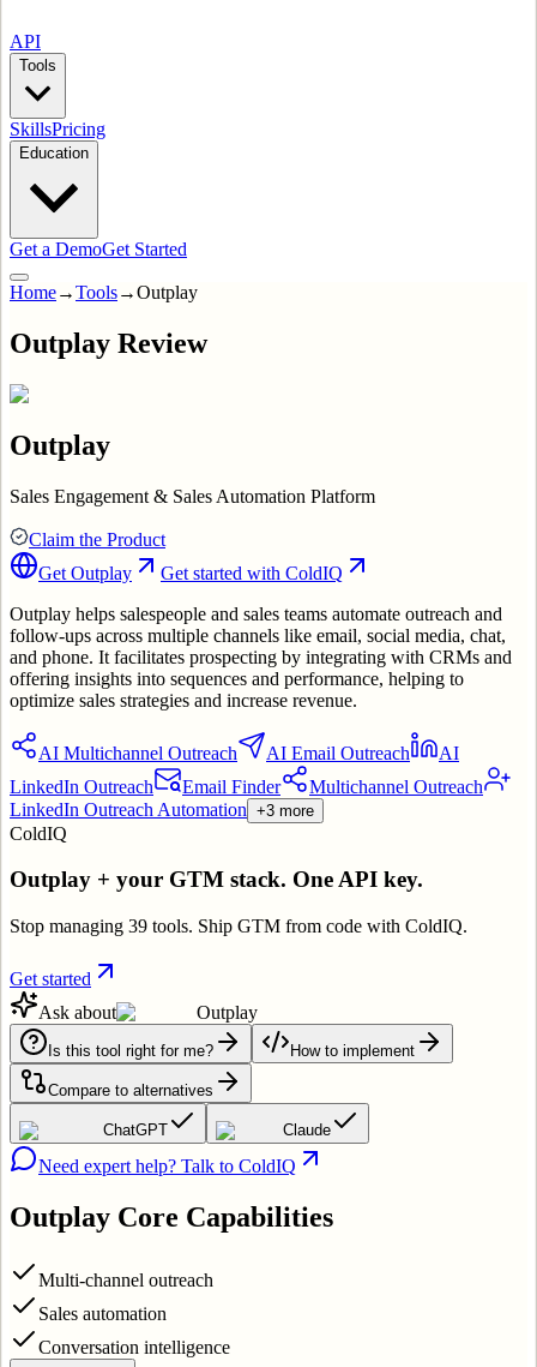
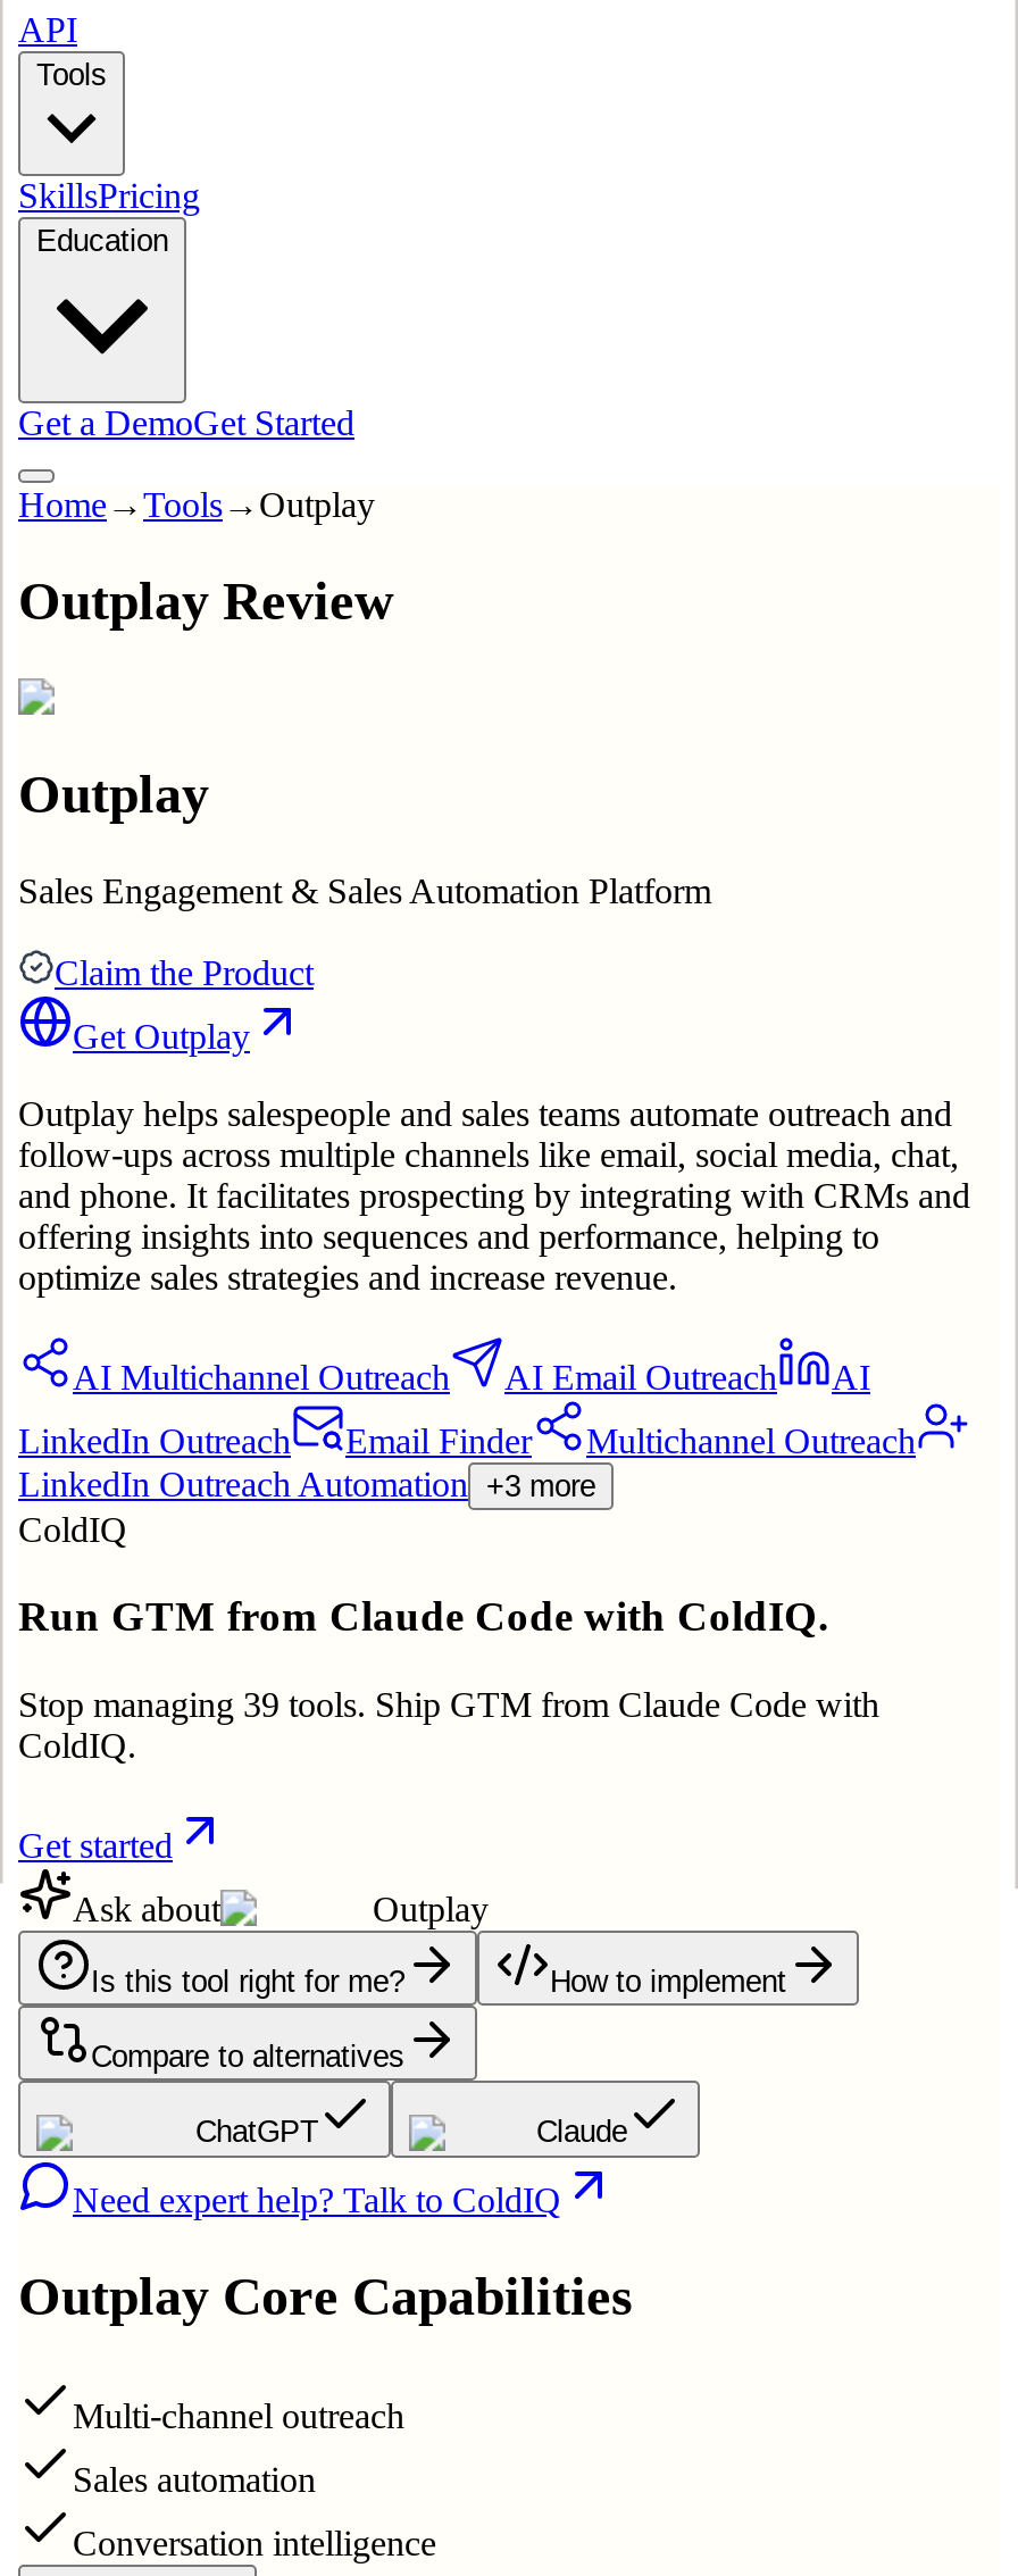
- Get started with ColdIQ

- Outplay + your GTM stack. One API key.
+ Run GTM from Claude Code with ColdIQ.

- Stop managing 39 tools. Ship GTM from code with ColdIQ.
+ Stop managing 39 tools. Ship GTM from Claude Code with
+ ColdIQ.
